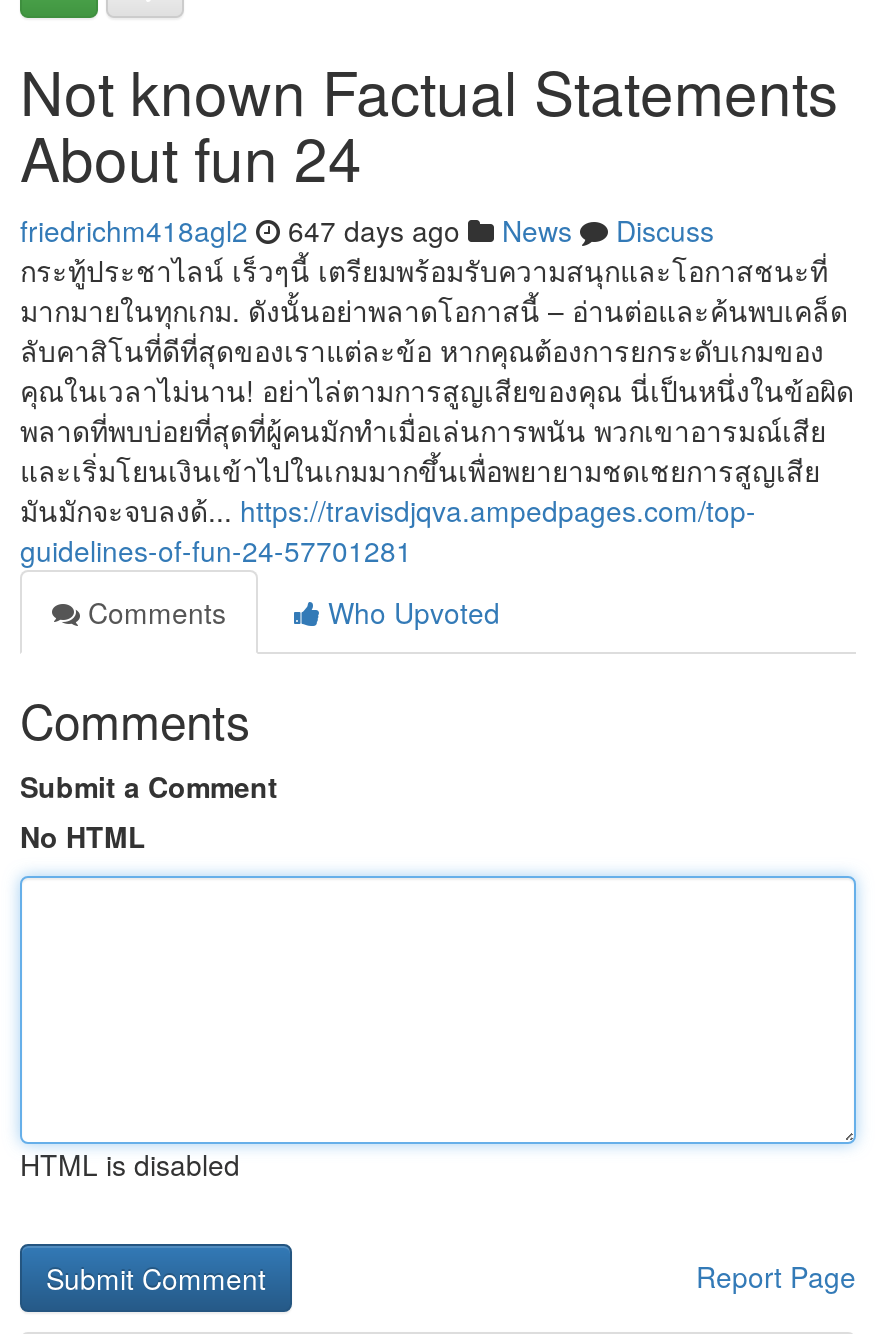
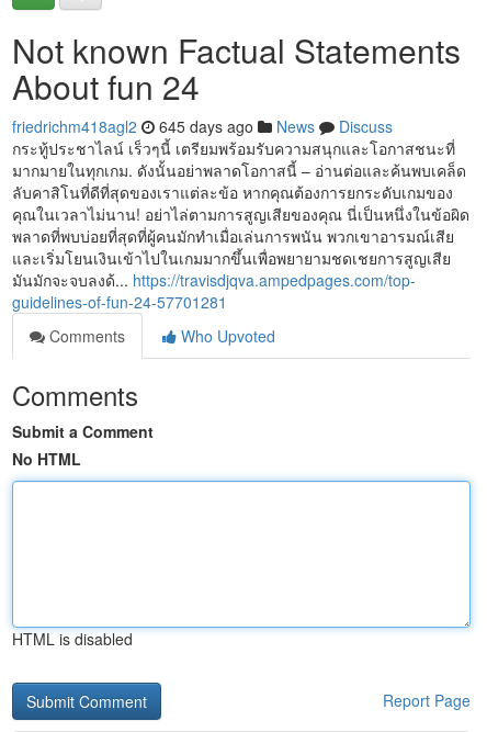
- friedrichm418agl2 647 days ago News Discuss
+ friedrichm418agl2 645 days ago News Discuss
